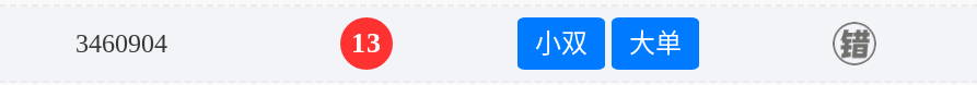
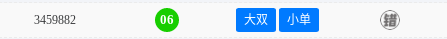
- 3460904
+ 3459882

- 13
+ 06

- 小双
+ 大双

- 大单
+ 小单
